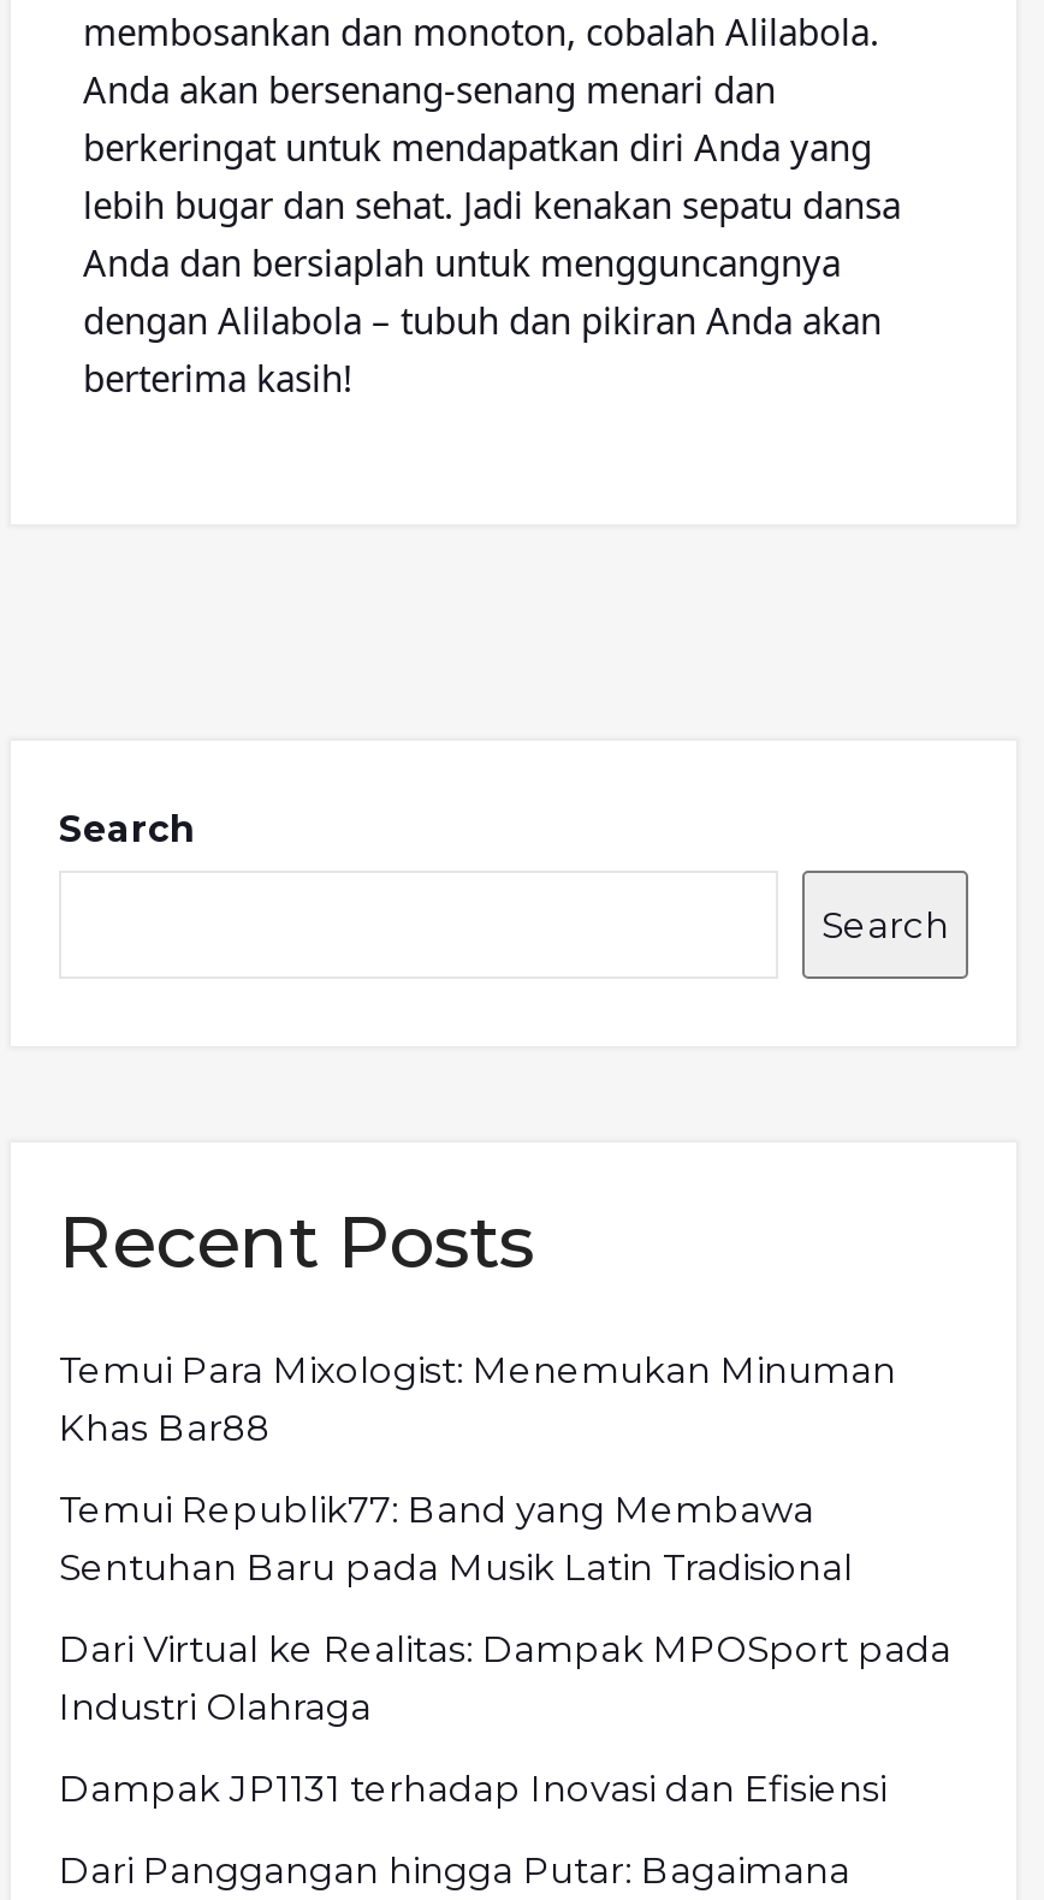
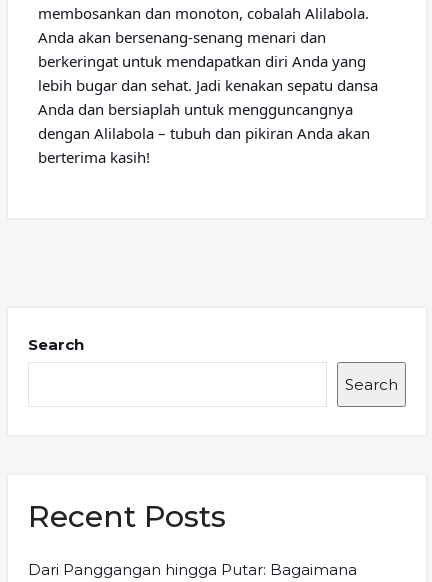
- Temui Para Mixologist: Menemukan Minuman
- Khas Bar88
- Temui Republik77: Band yang Membawa
- Sentuhan Baru pada Musik Latin Tradisional
- Dari Virtual ke Realitas: Dampak MPOSport pada
- Industri Olahraga
- Dampak JP1131 terhadap Inovasi dan Efisiensi
